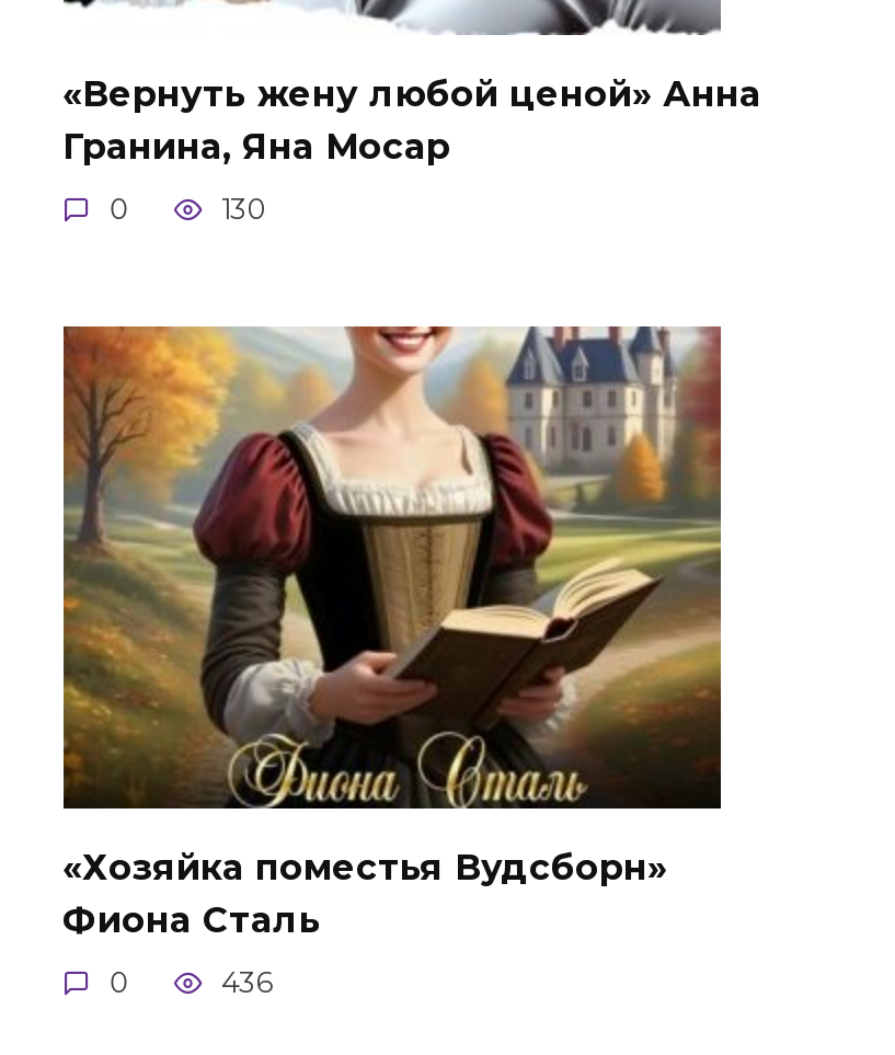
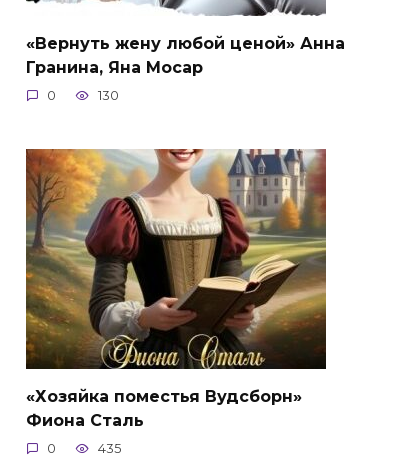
- 436
+ 435
